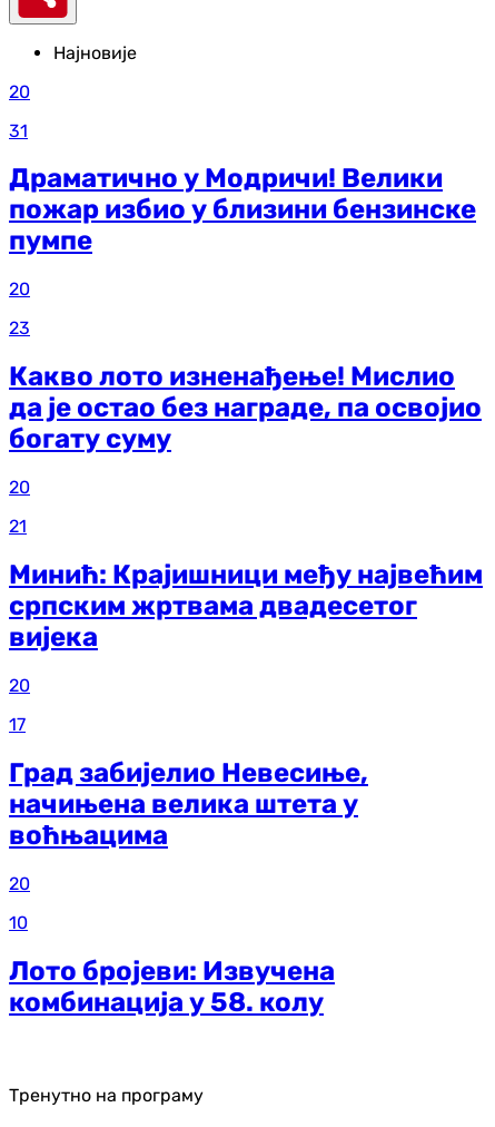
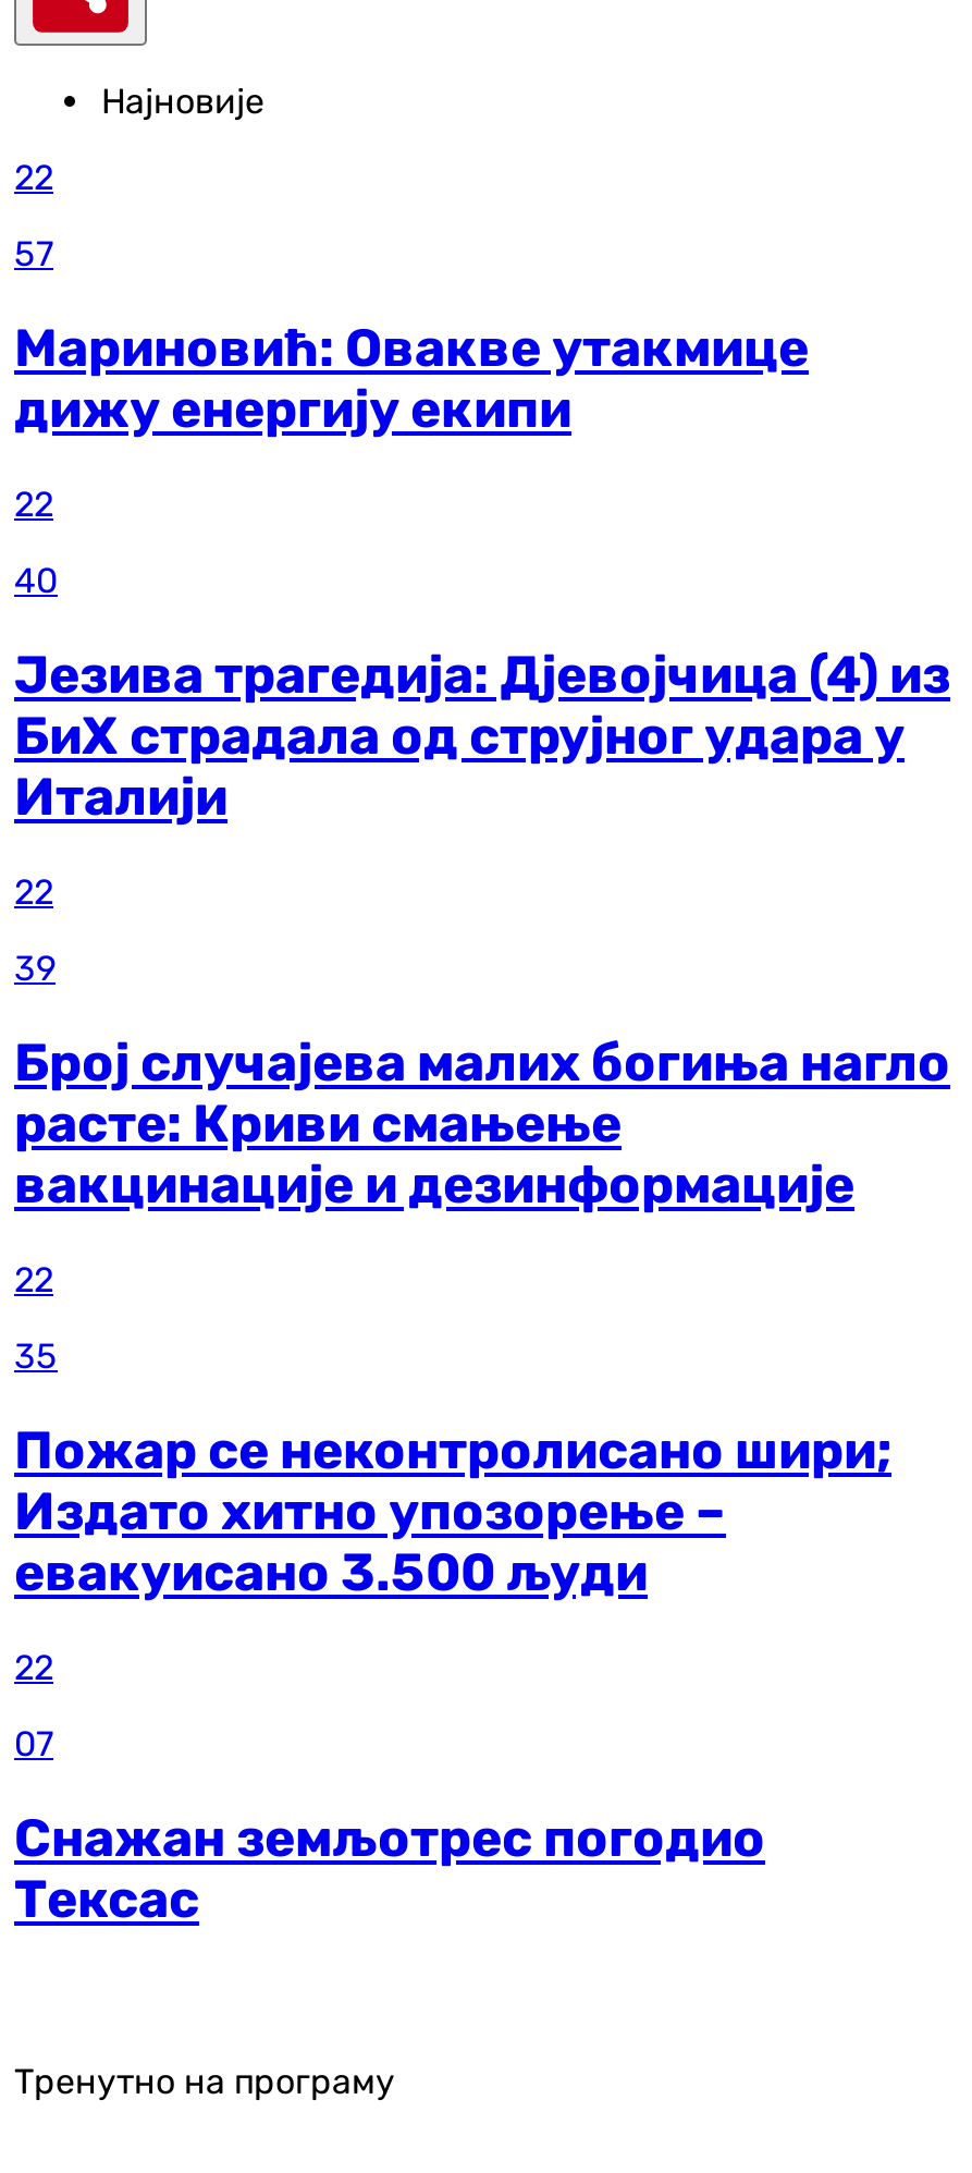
- 20
+ 22

- 31
+ 57

- Драматично у Модричи! Велики
- пожар избио у близини бензинске
- пумпе
+ Мариновић: Овакве утакмице
+ дижу енергију екипи

- 20
+ 22

- 23
+ 40

- Какво лото изненађење! Мислио
- да је остао без награде, па освојио
- богату суму
+ Језива трагедија: Дјевојчица (4) из
+ БиХ страдала од струјног удара у
+ Италији

- 20
+ 22

- 21
+ 39

- Минић: Крајишници међу највећим
- српским жртвама двадесетог
- вијека
+ Број случајева малих богиња нагло
+ расте: Криви смањење
+ вакцинације и дезинформације

- 20
+ 22

- 17
+ 35

- Град забијелио Невесиње,
- начињена велика штета у
- воћњацима
+ Пожар се неконтролисано шири;
+ Издато хитно упозорење –
+ евакуисано 3.500 људи

- 20
+ 22

- 10
+ 07

- Лото бројеви: Извучена
- комбинација у 58. колу
+ Снажан земљотрес погодио
+ Тексас
